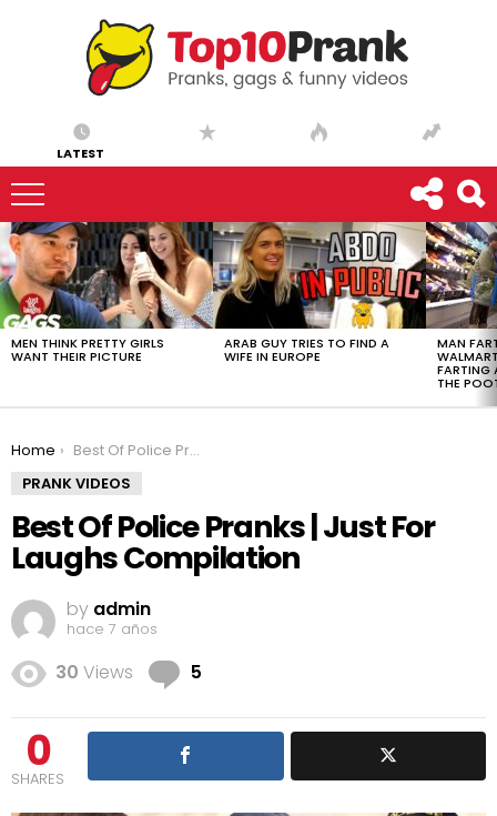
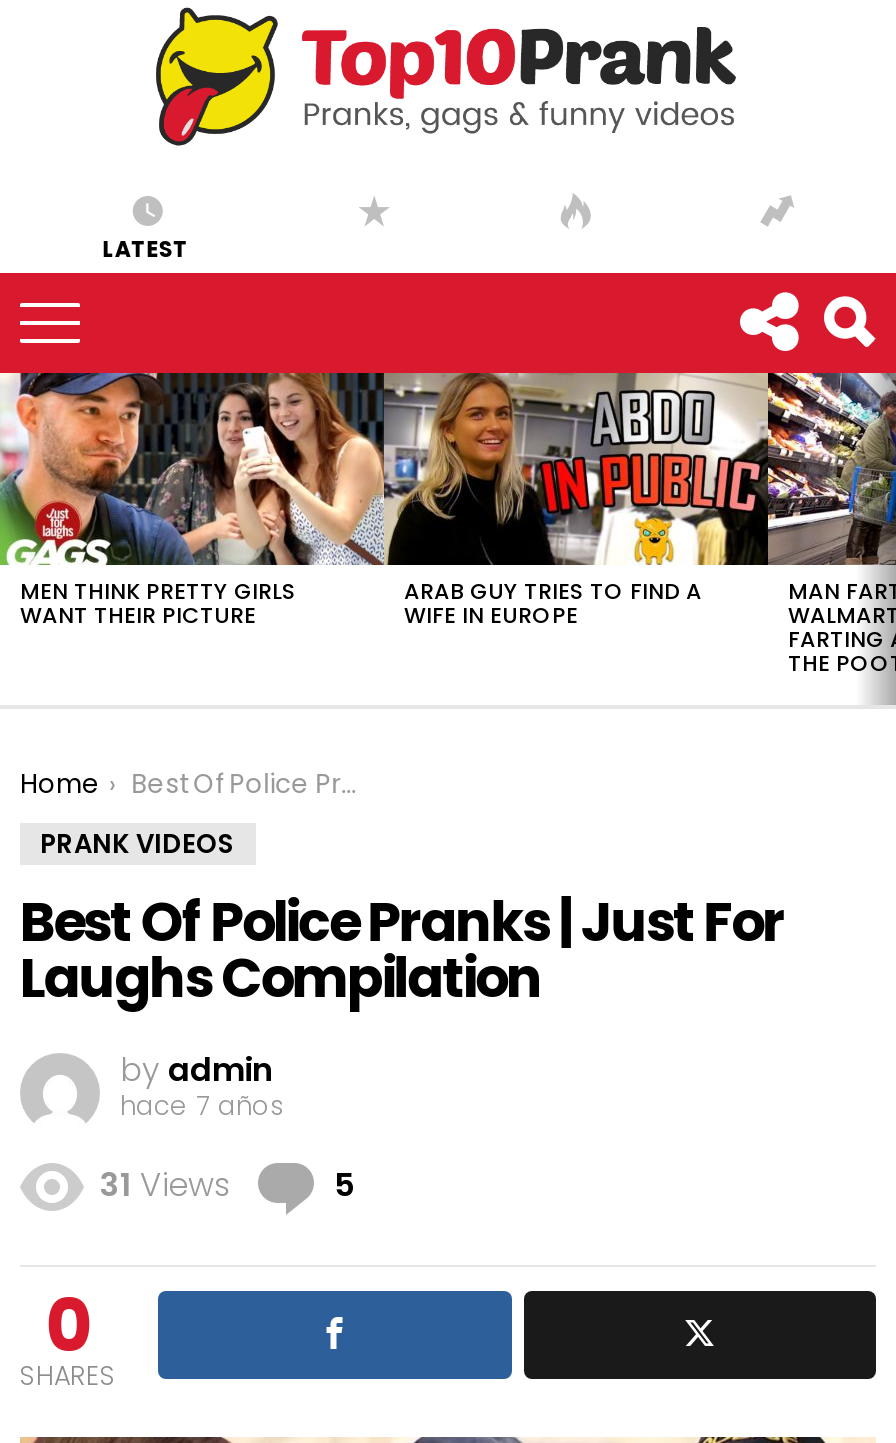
- 30 Views
+ 31 Views
